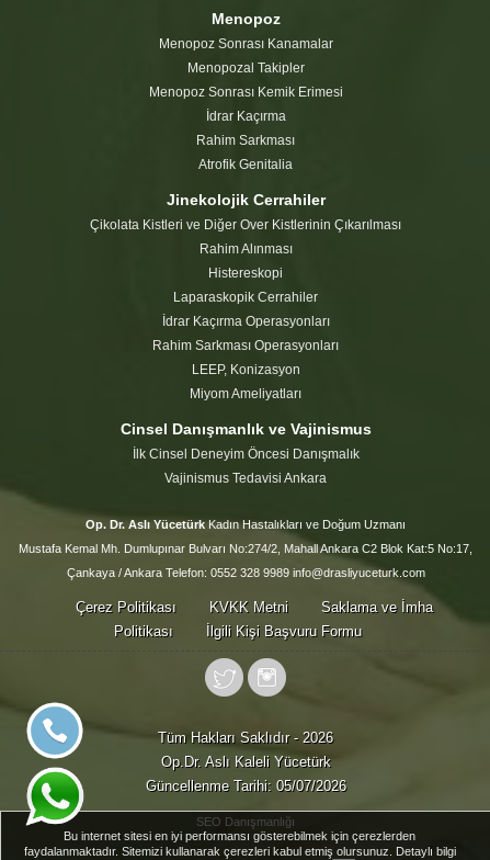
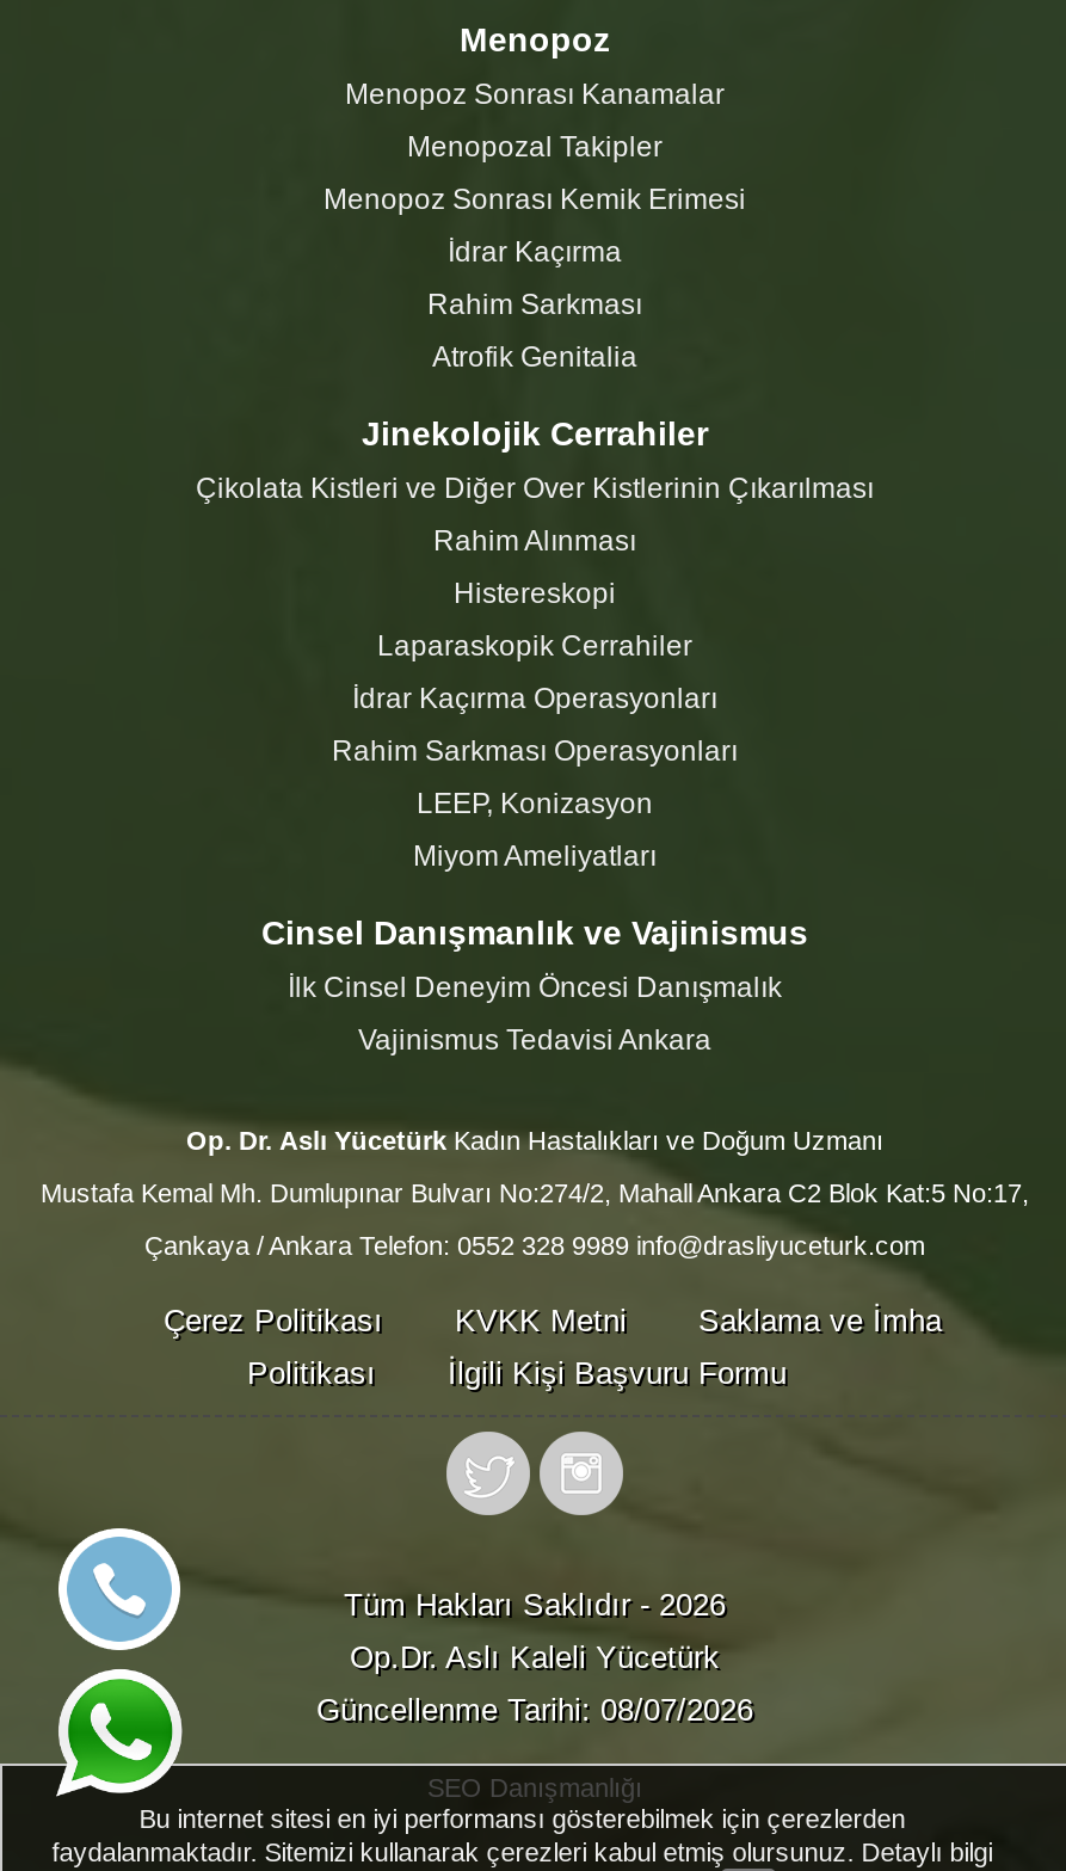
- Güncellenme Tarihi: 05/07/2026
+ Güncellenme Tarihi: 08/07/2026
